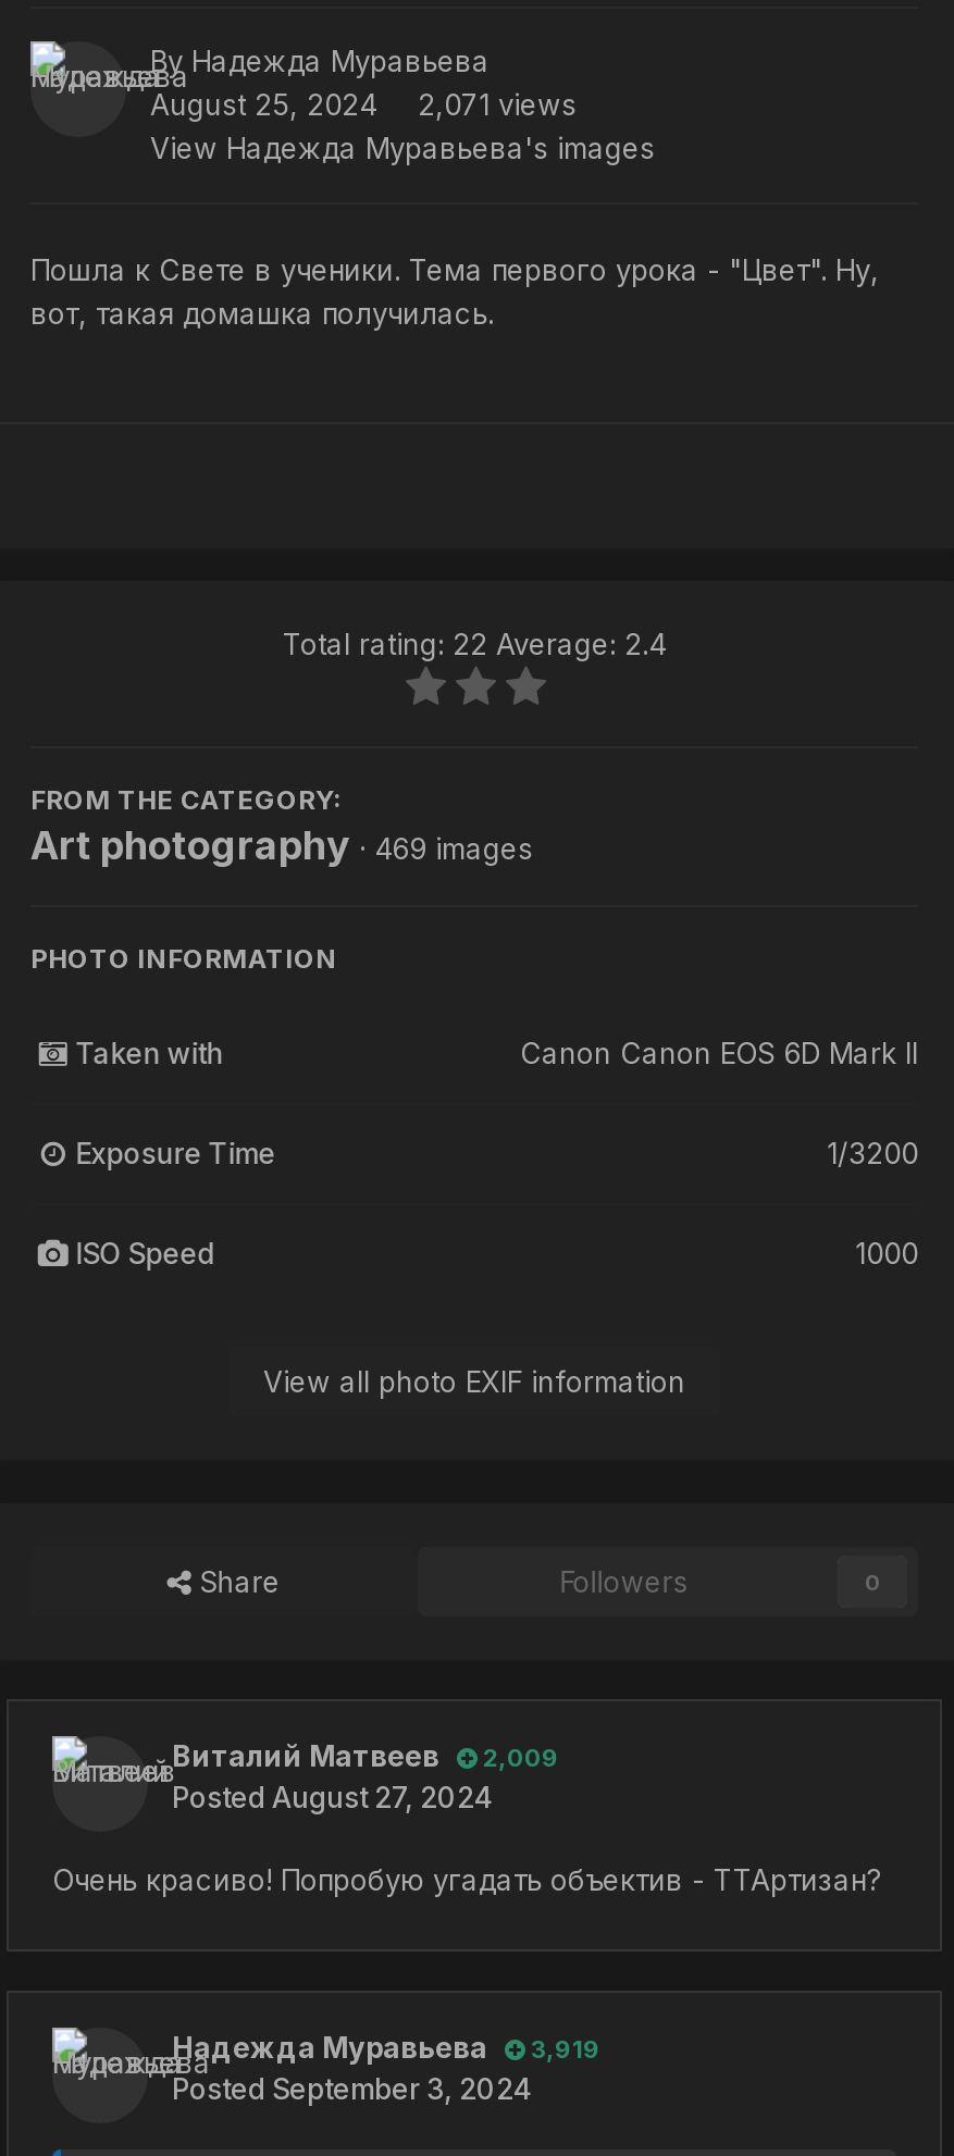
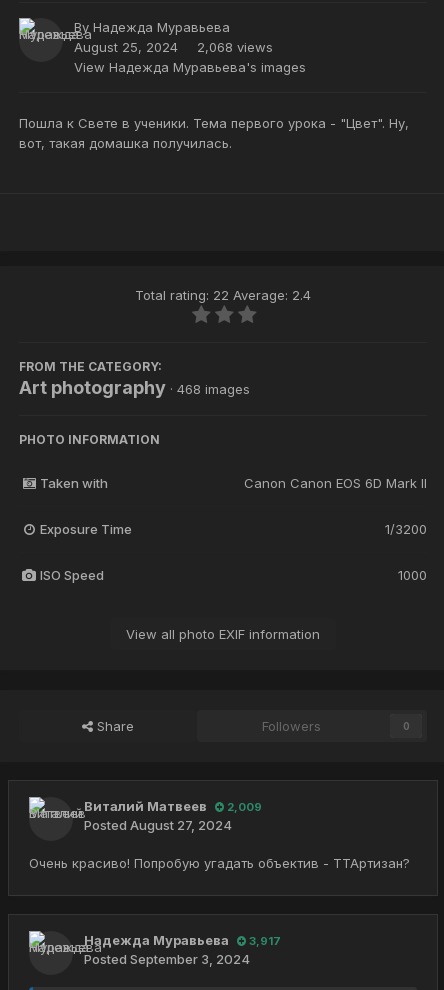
- August 25, 2024 2,071 views
+ August 25, 2024 2,068 views

- Art photography · 469 images
+ Art photography · 468 images

- Надежда Муравьева 3,919
+ Надежда Муравьева 3,917
